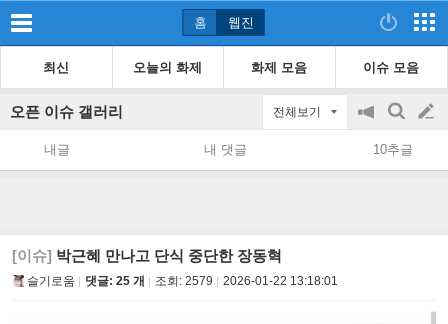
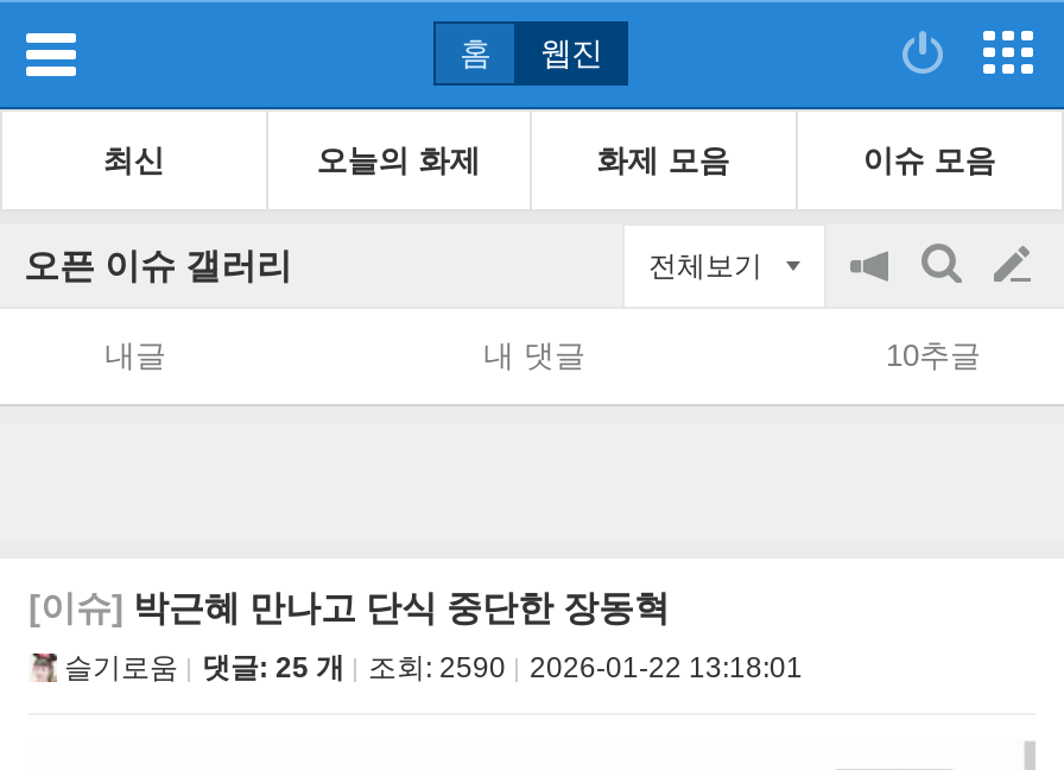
- 슬기로움 댓글: 25 개 조회: 2579 2026-01-22 13:18:01
+ 슬기로움 댓글: 25 개 조회: 2590 2026-01-22 13:18:01
